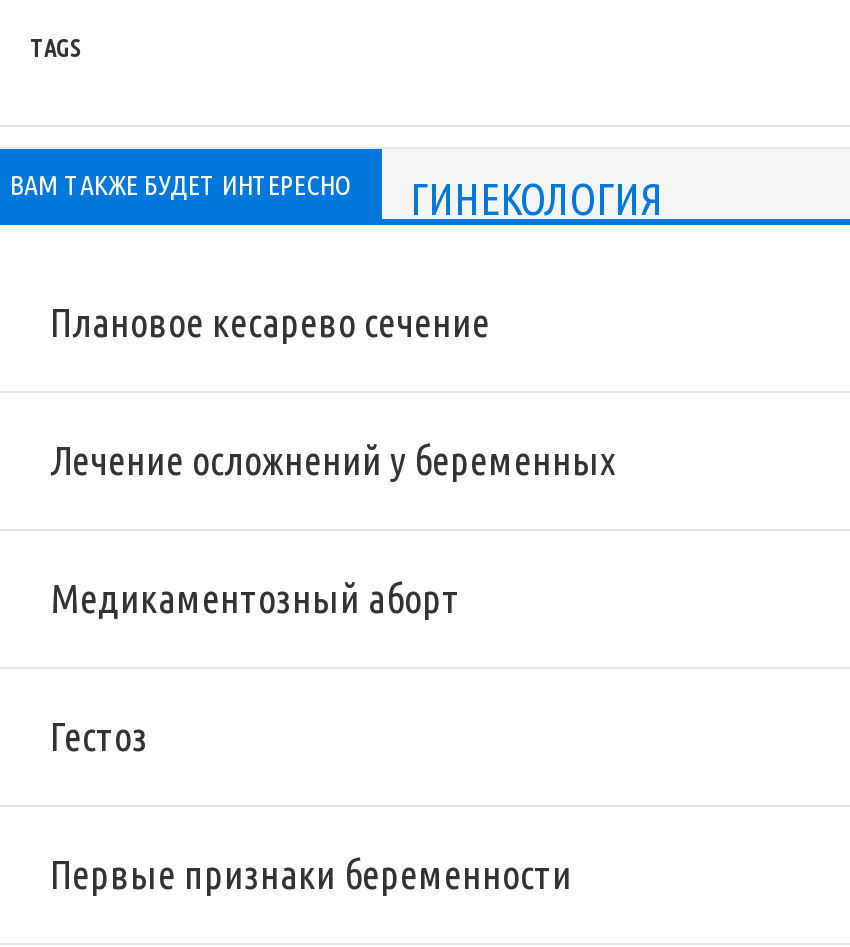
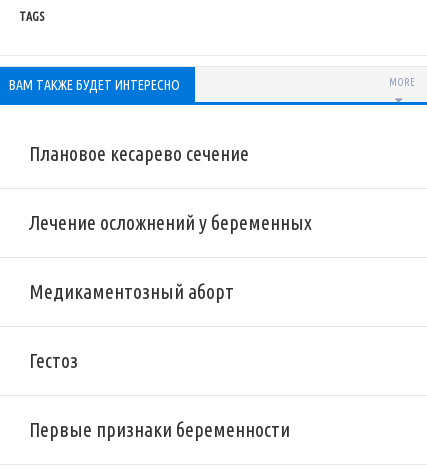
- ГИНЕКОЛОГИЯ
+ MORE
